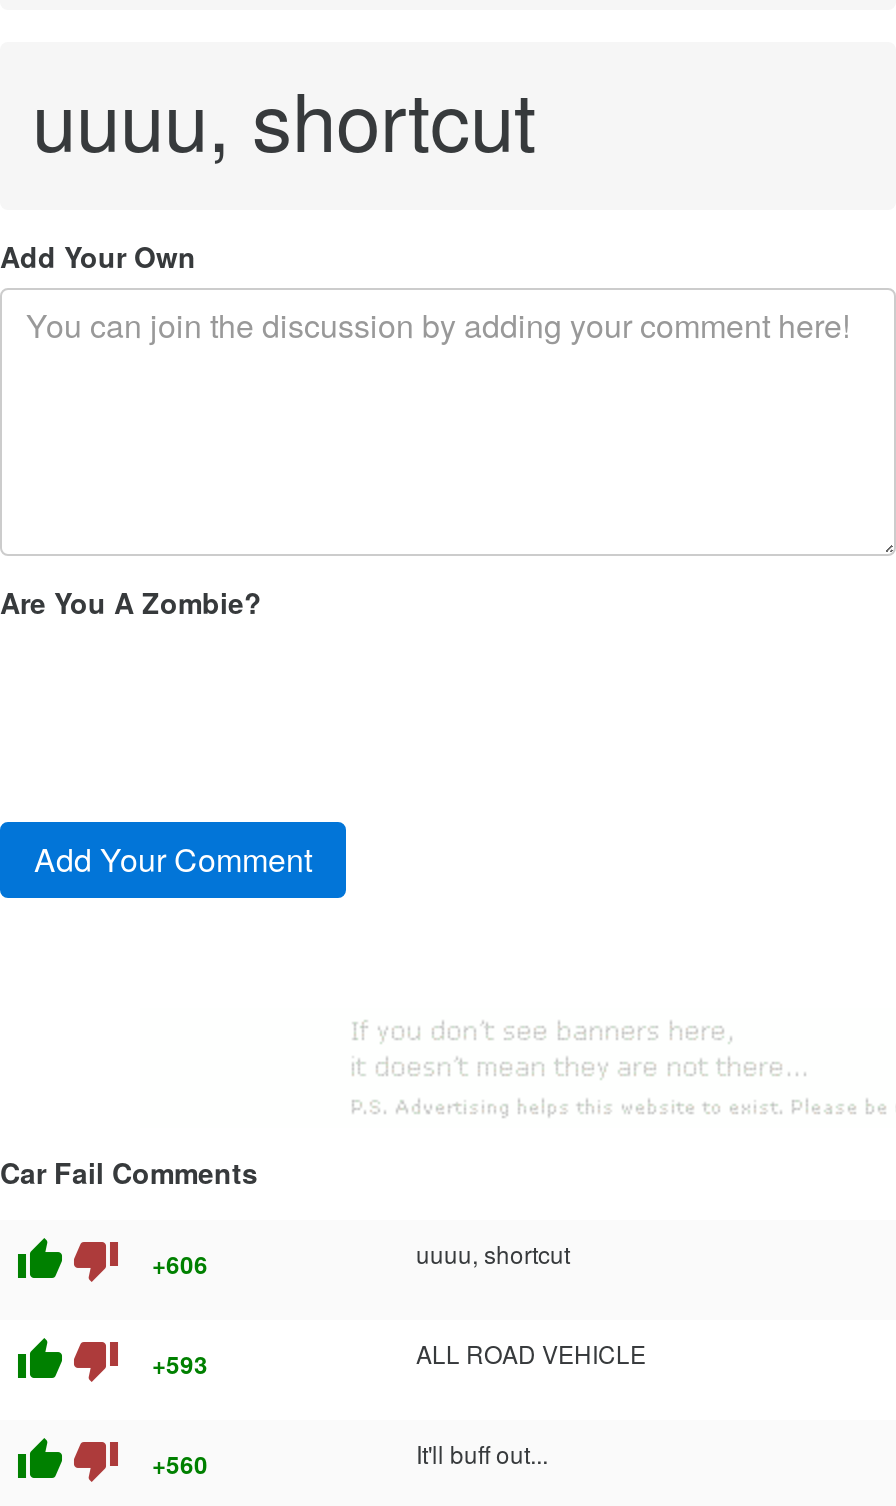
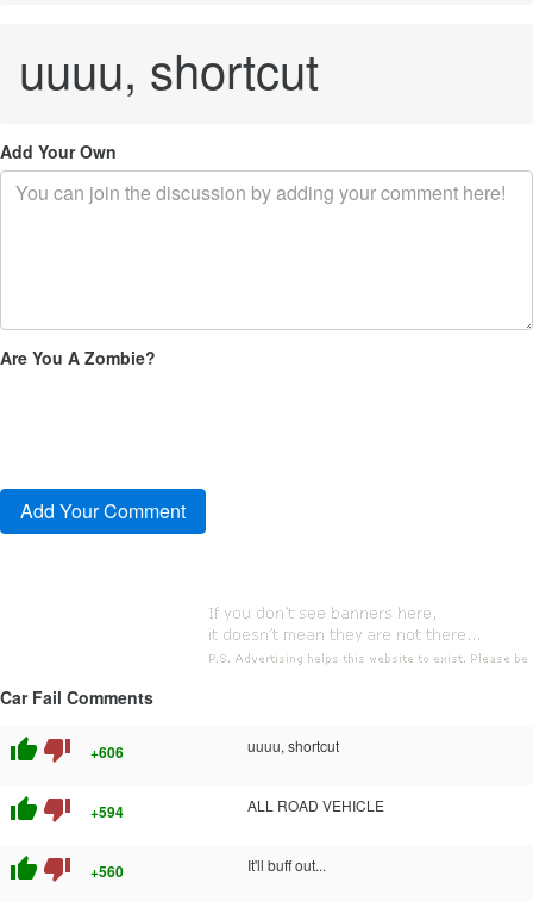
- +593
+ +594
